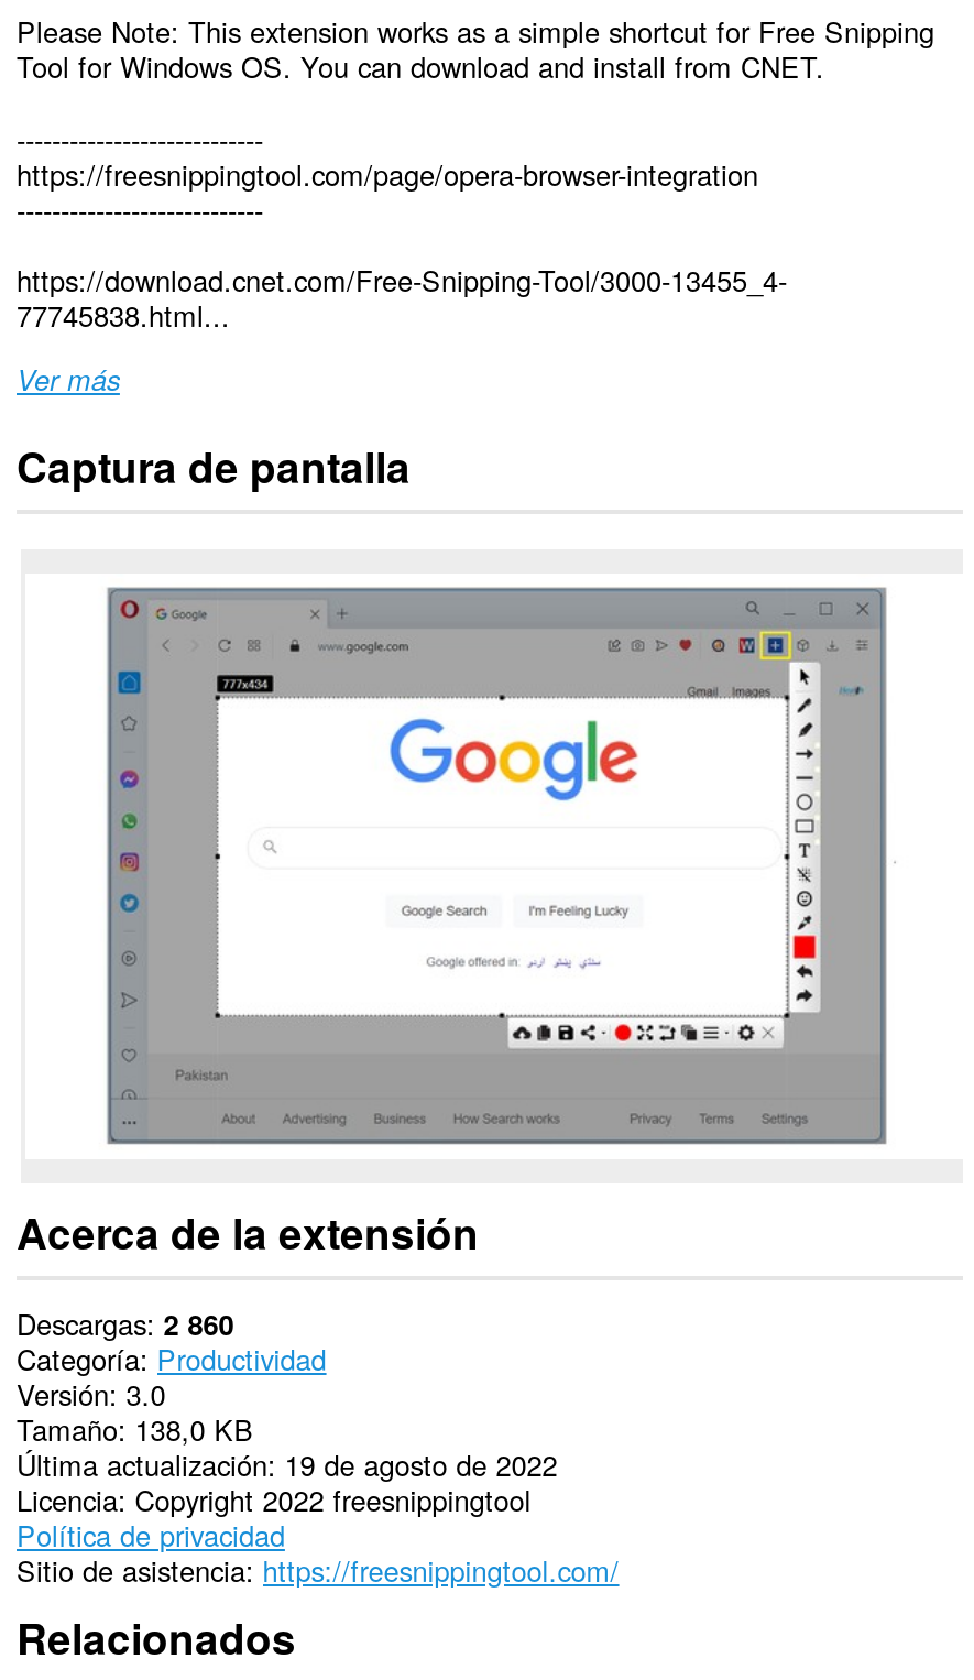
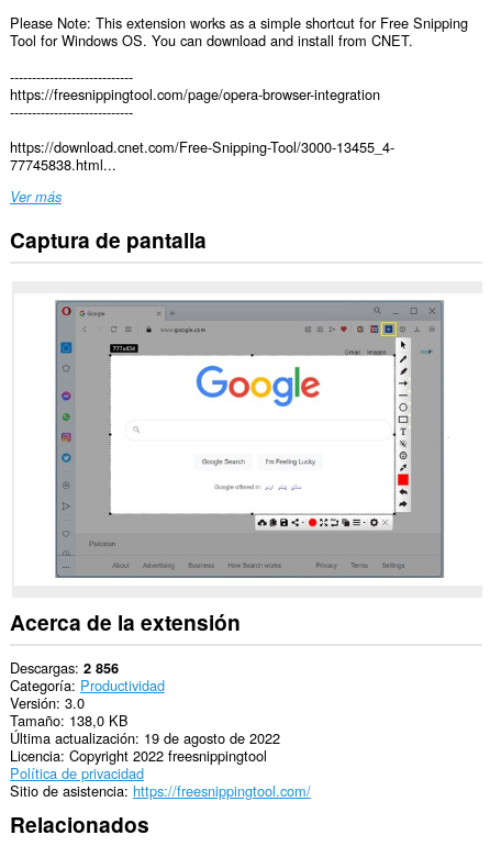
- Descargas 2 860
+ Descargas 2 856
